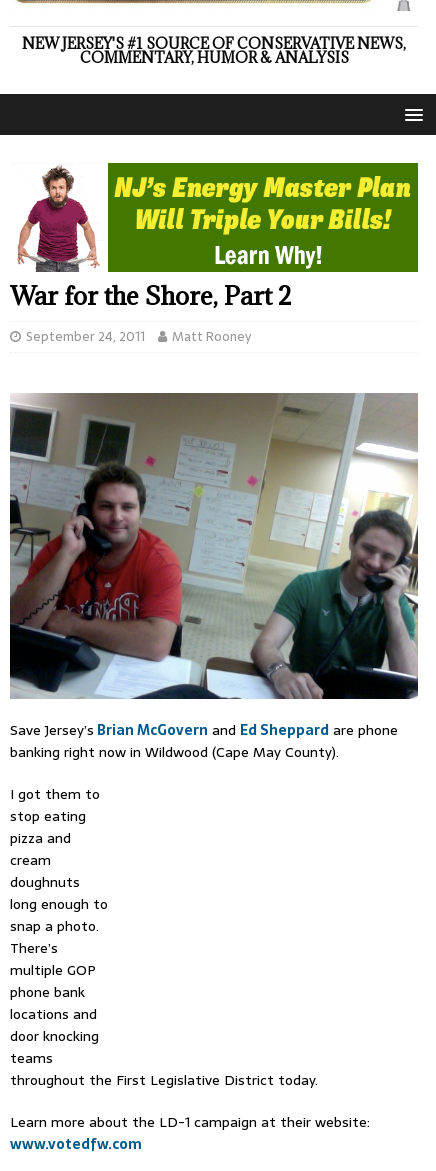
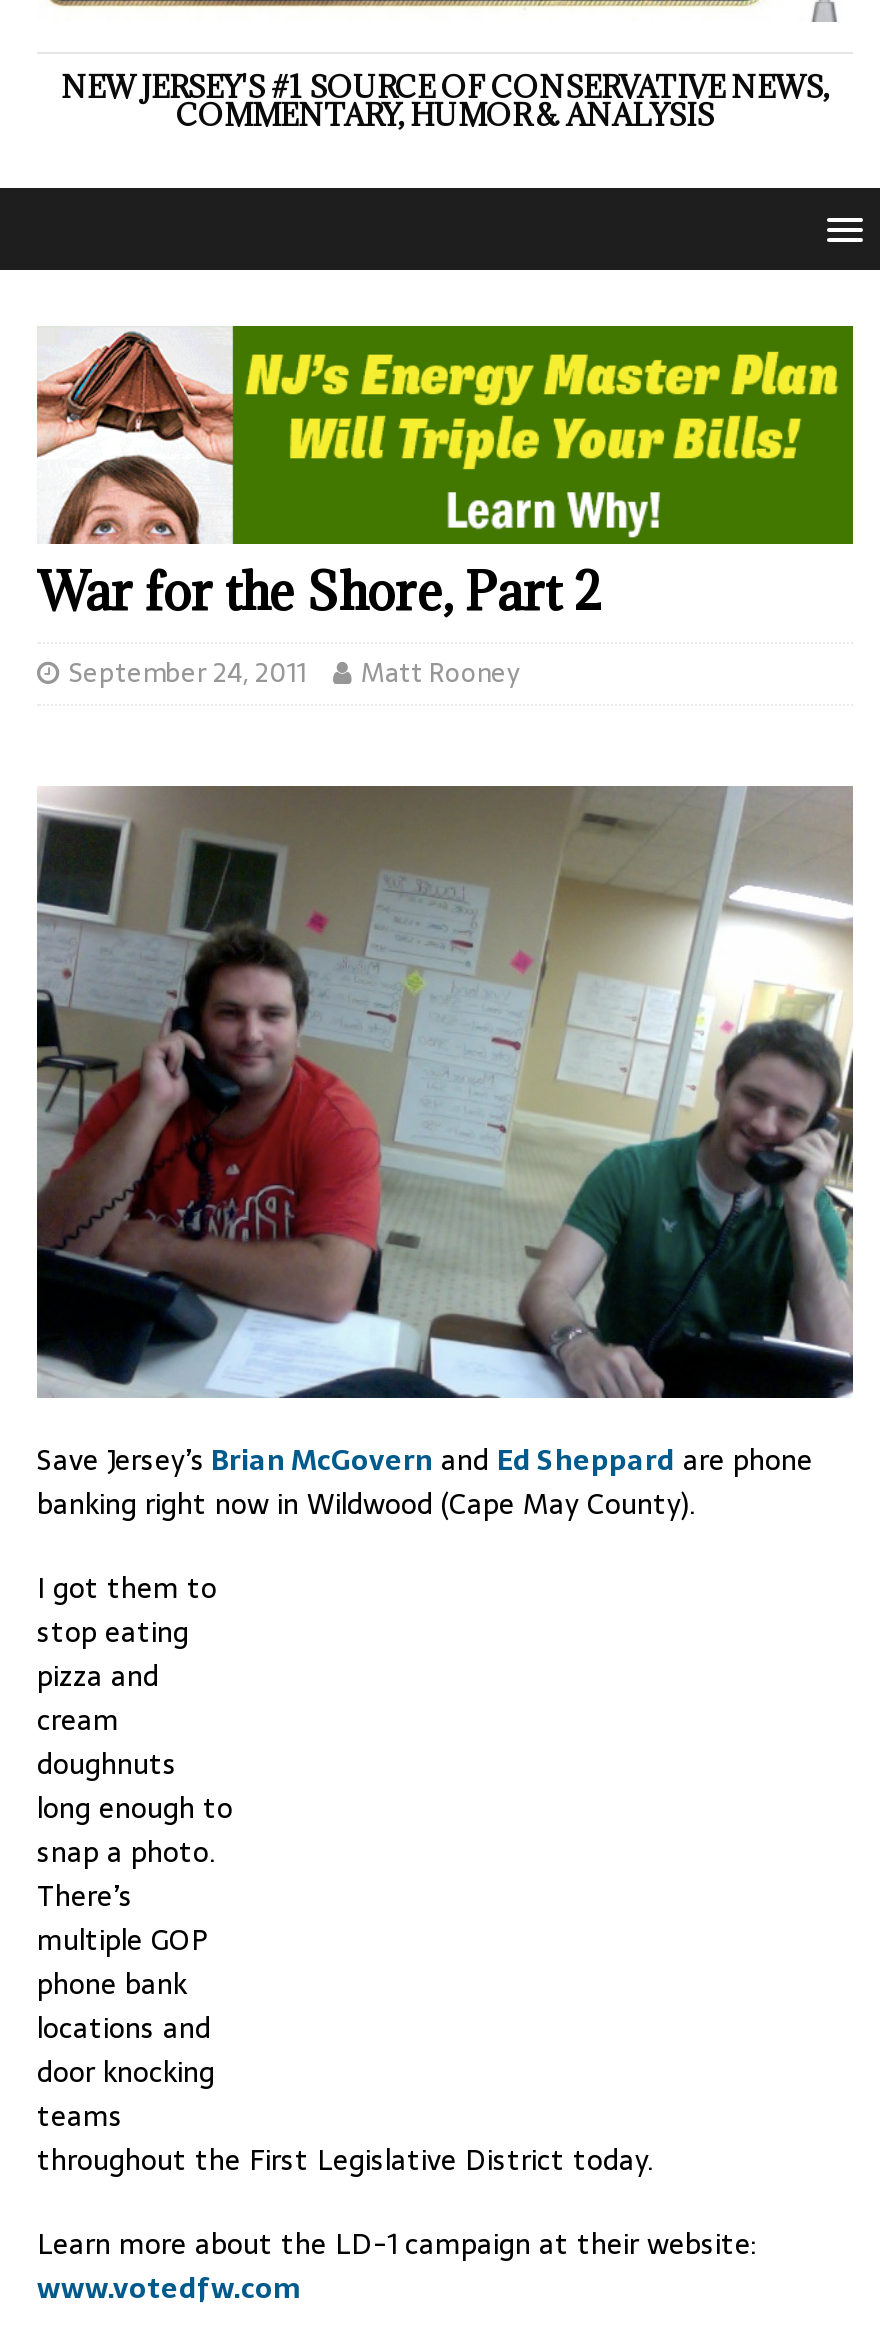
- [image]
+ [image]
